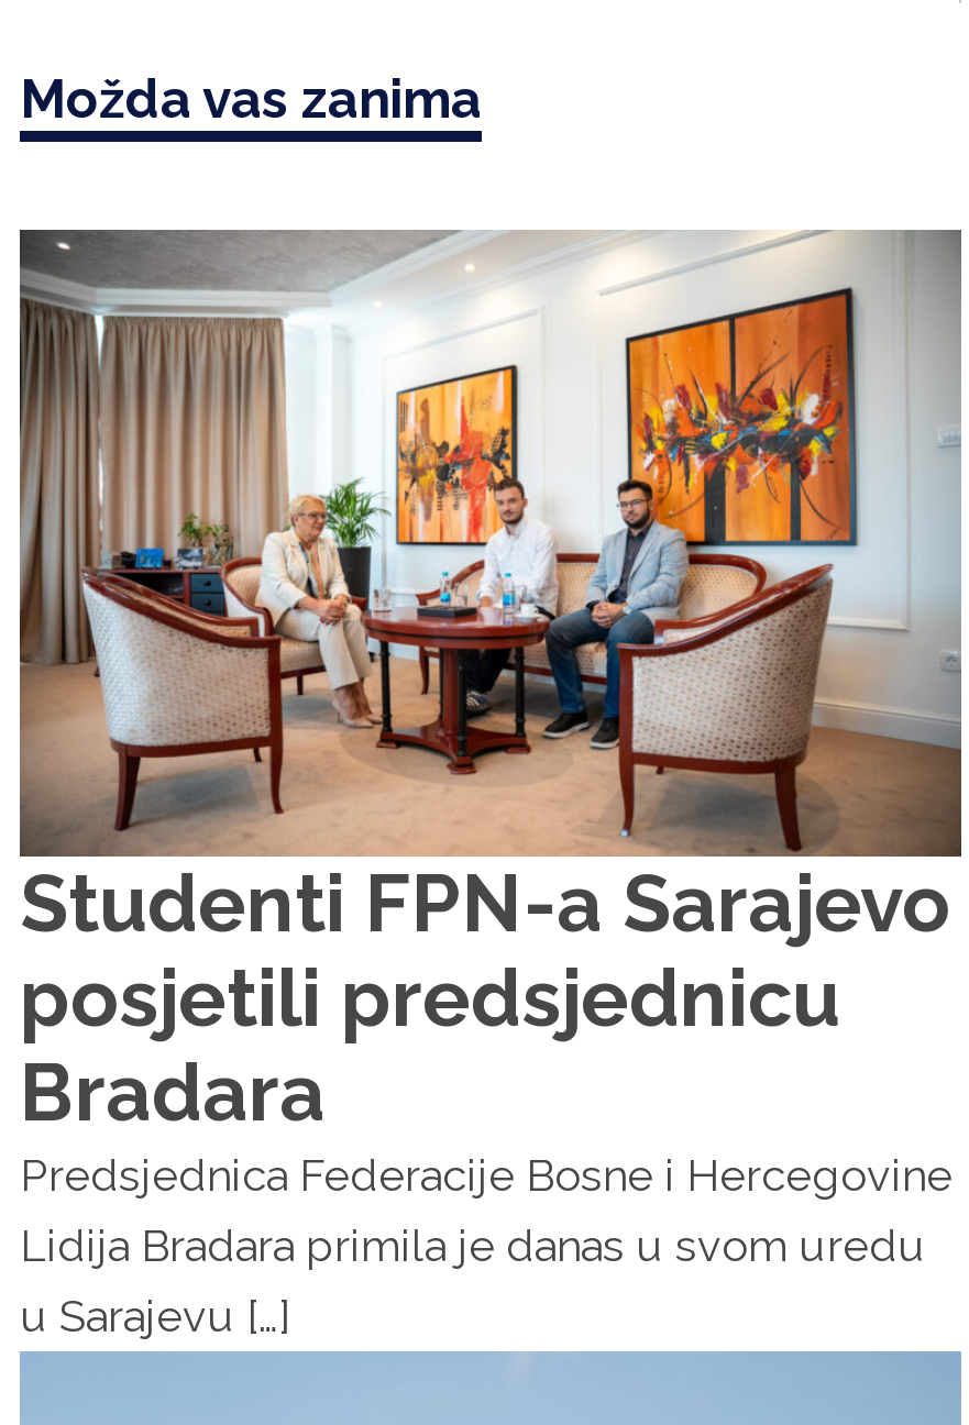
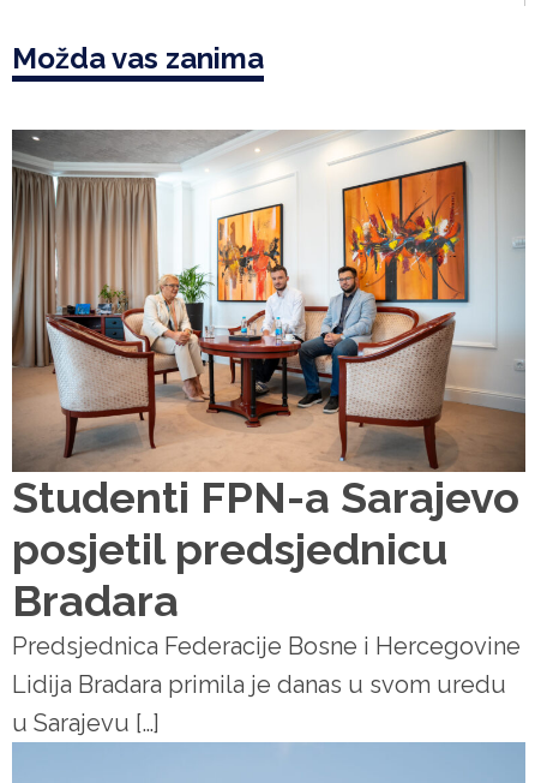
- posjetili predsjednicu
+ posjetil predsjednicu
